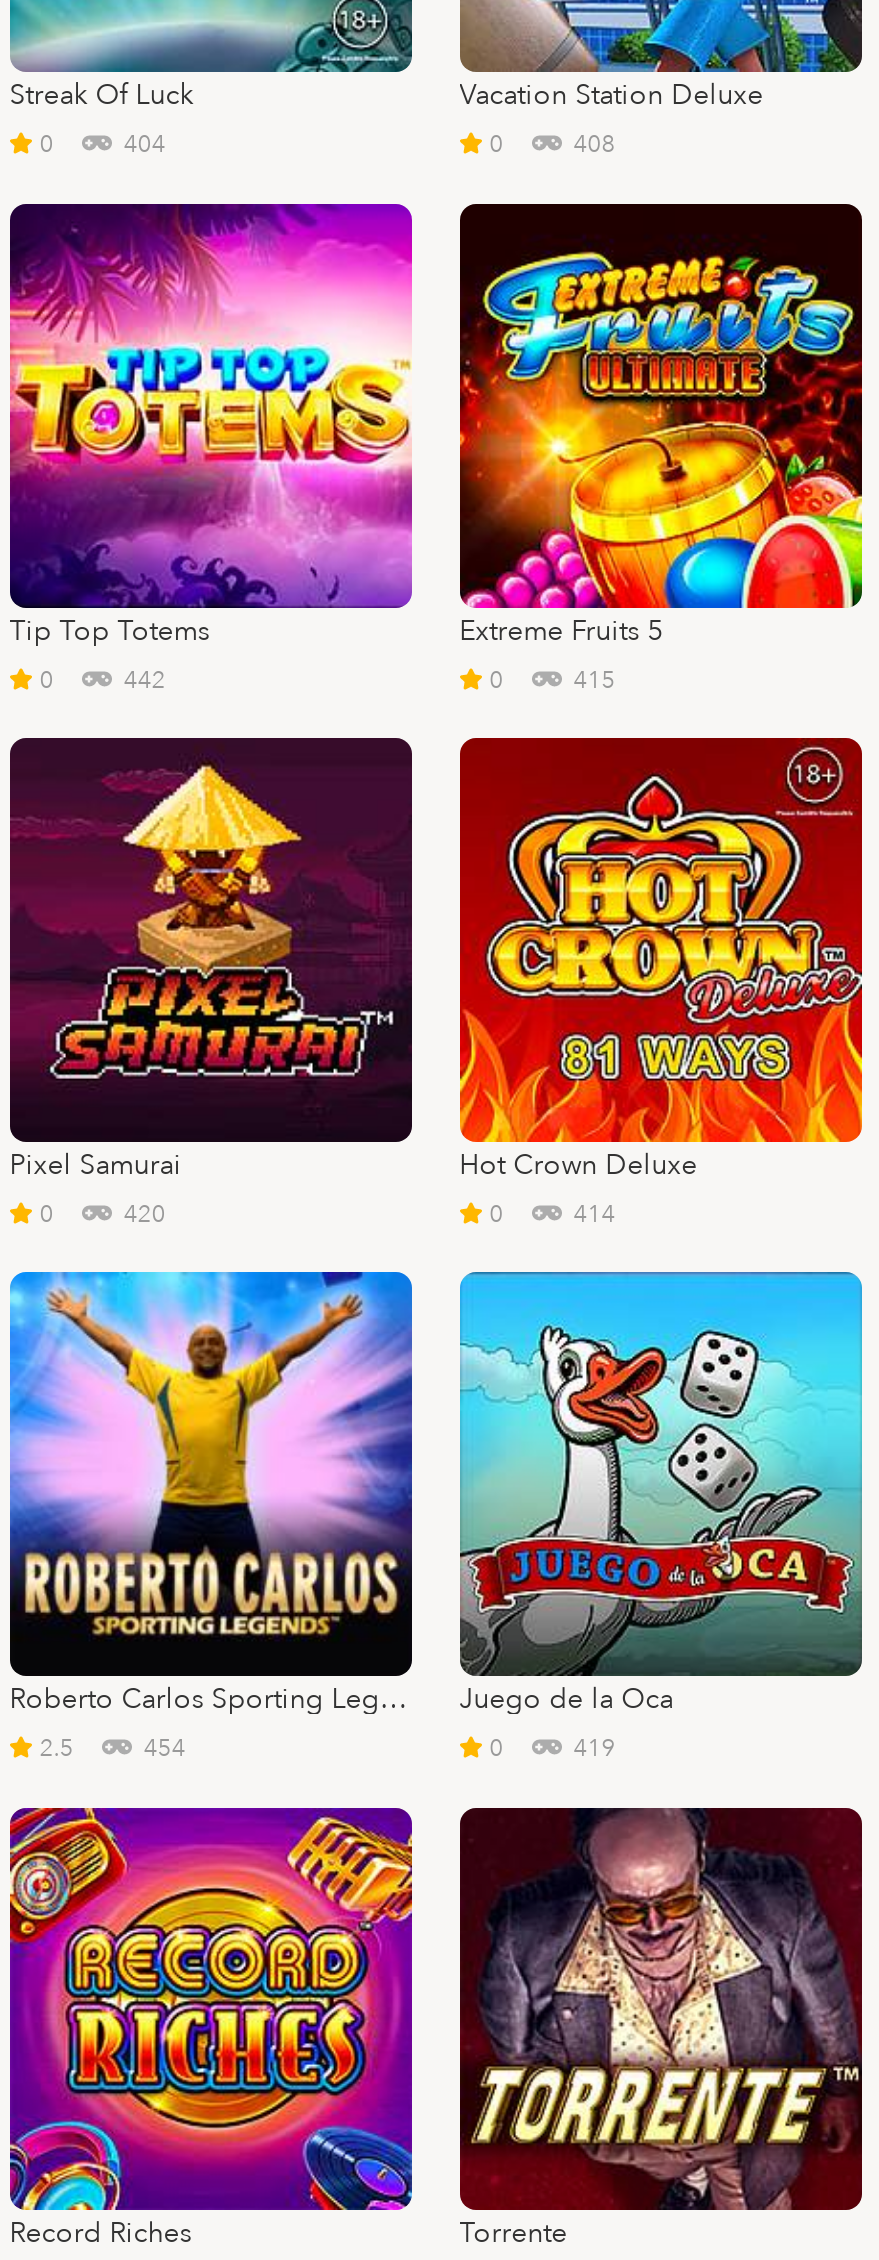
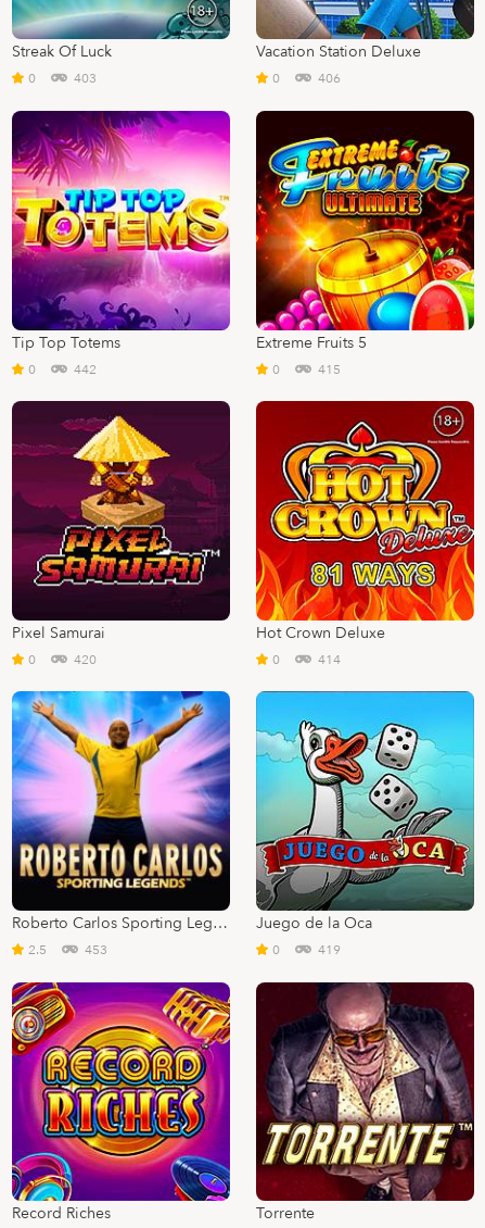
- 404
+ 403

- 408
+ 406

- 454
+ 453
